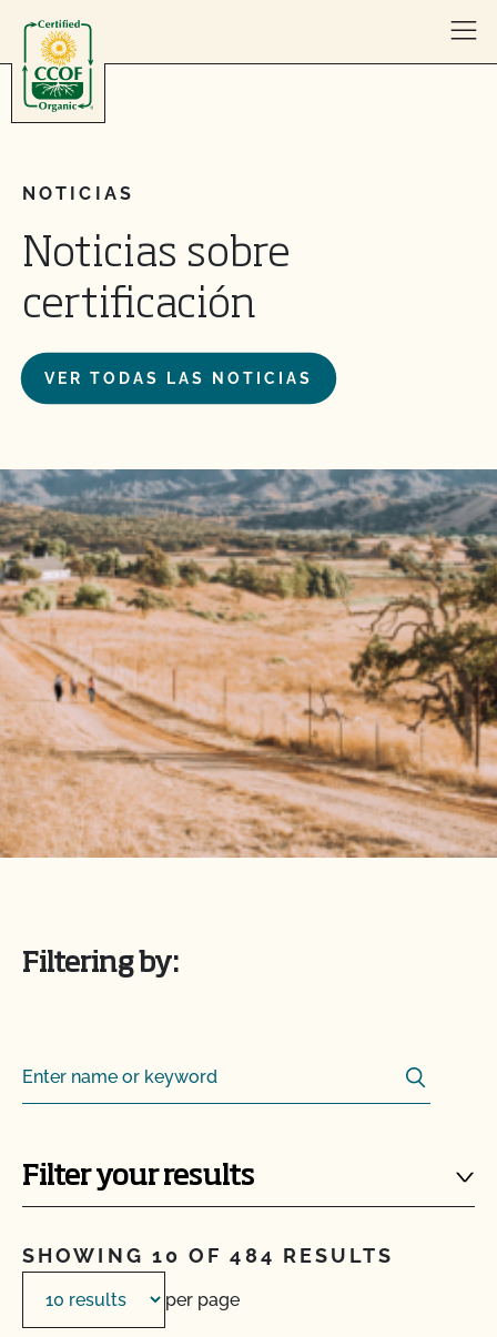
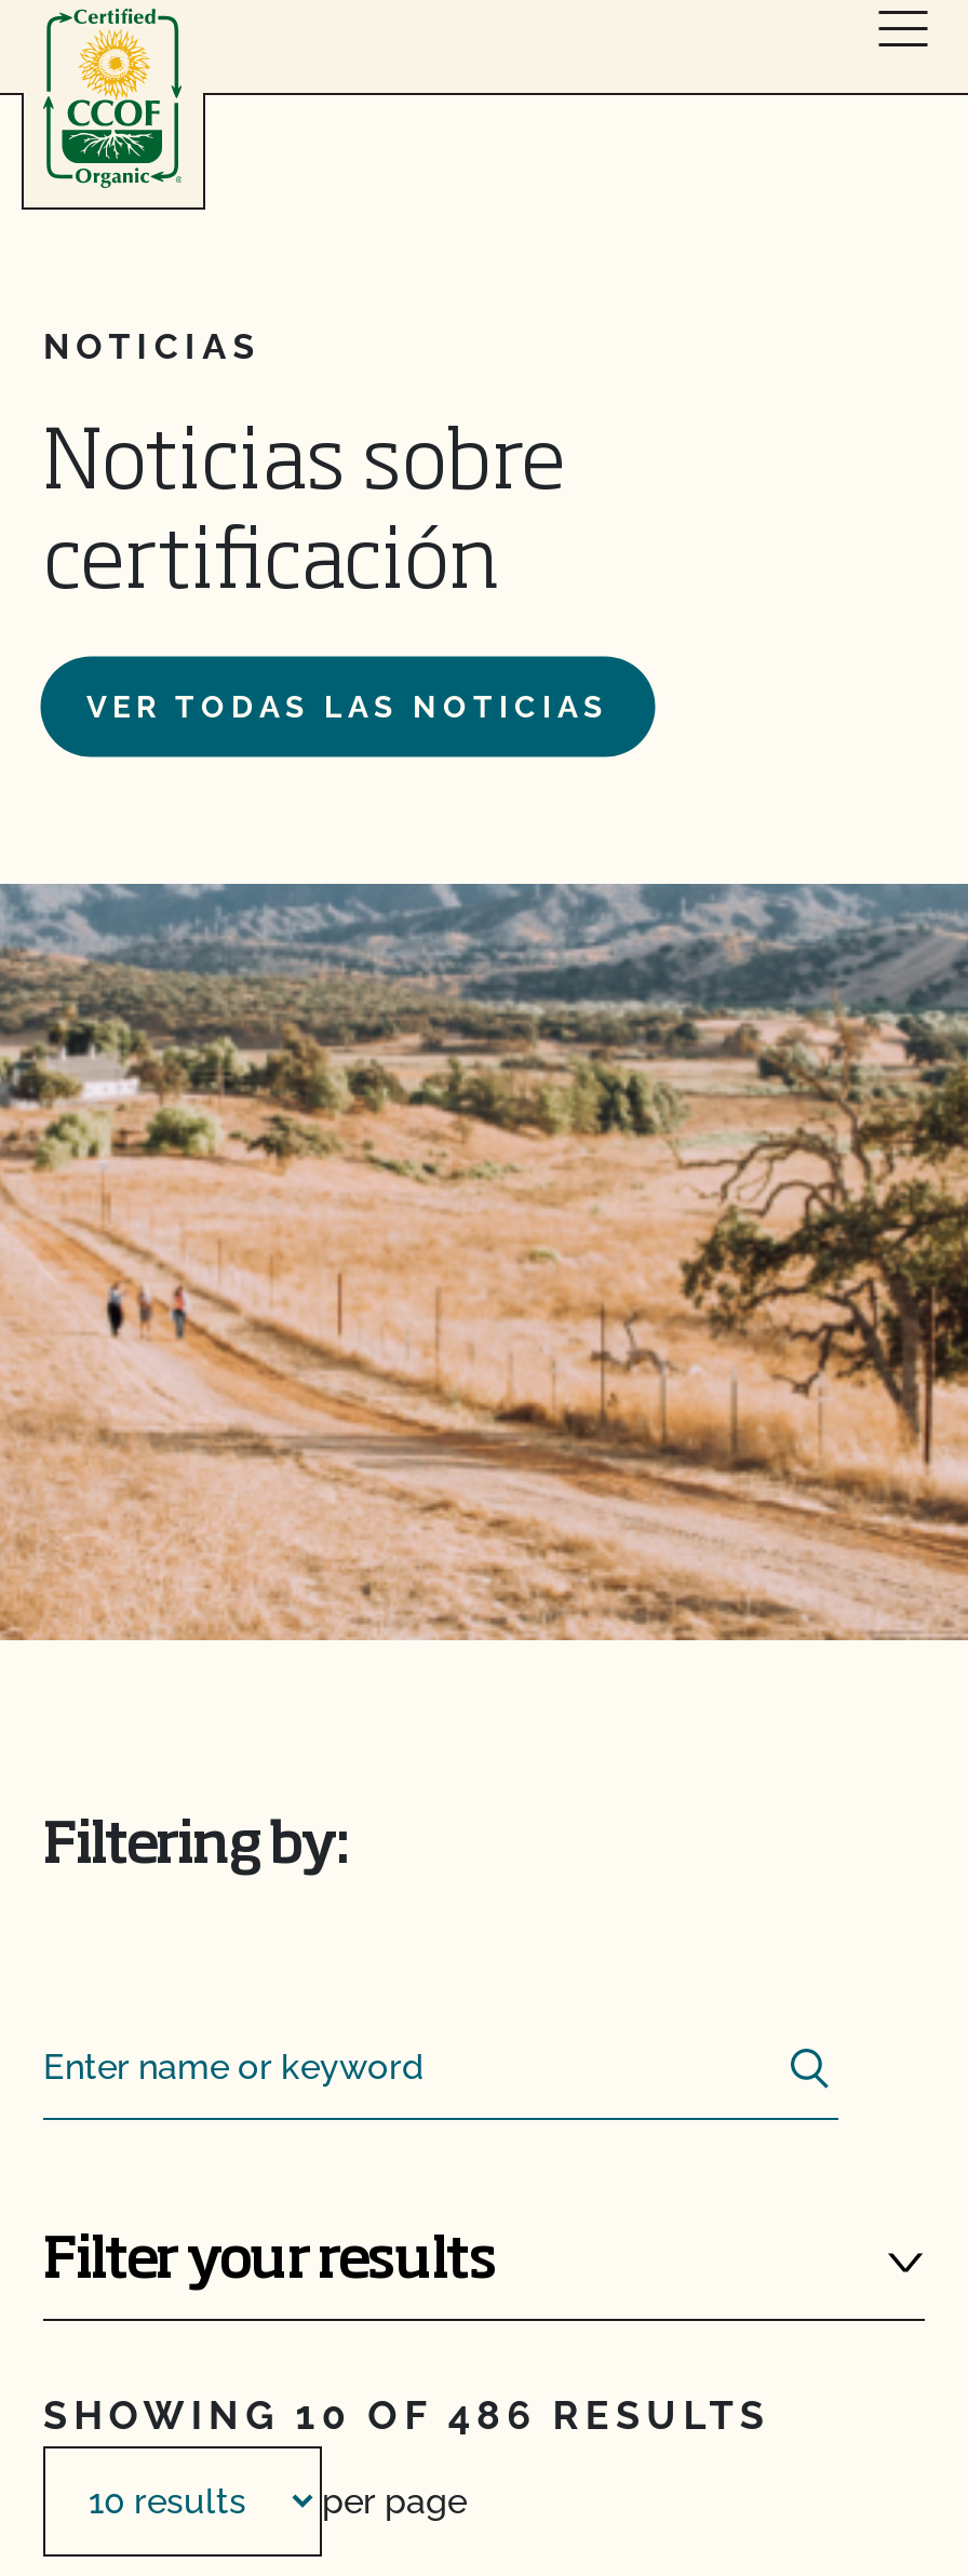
- SHOWING 10 OF 484 RESULTS
+ SHOWING 10 OF 486 RESULTS
